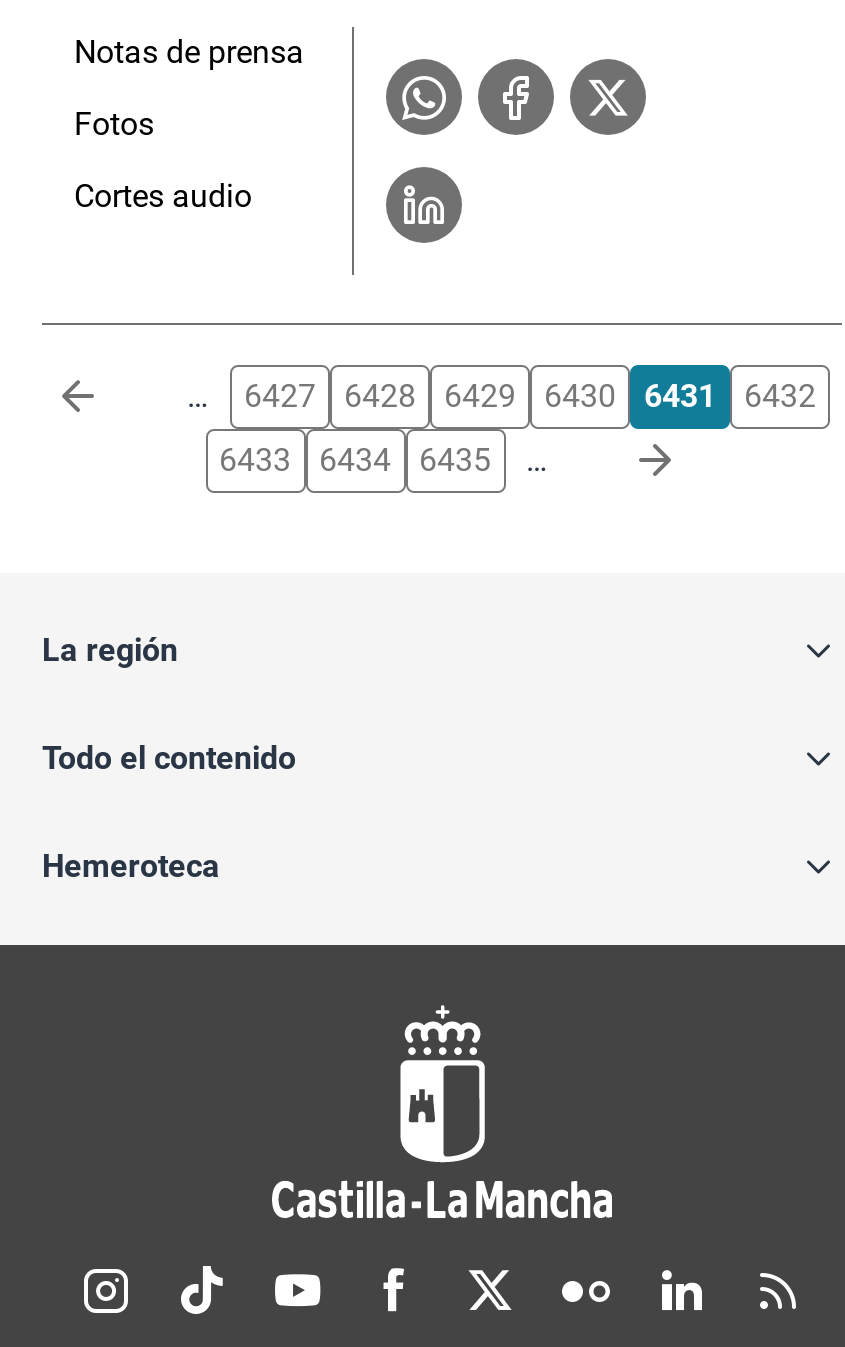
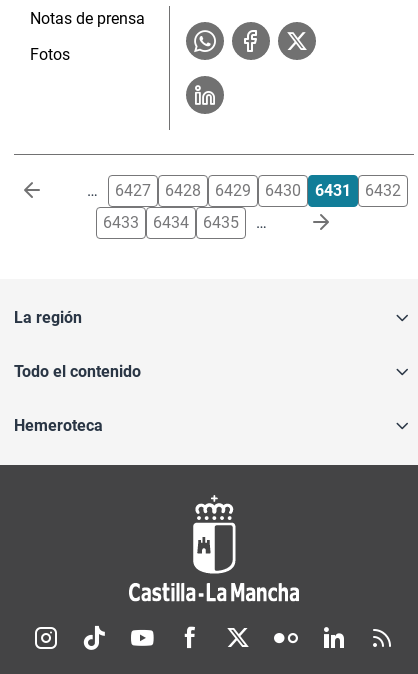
- Cortes audio
